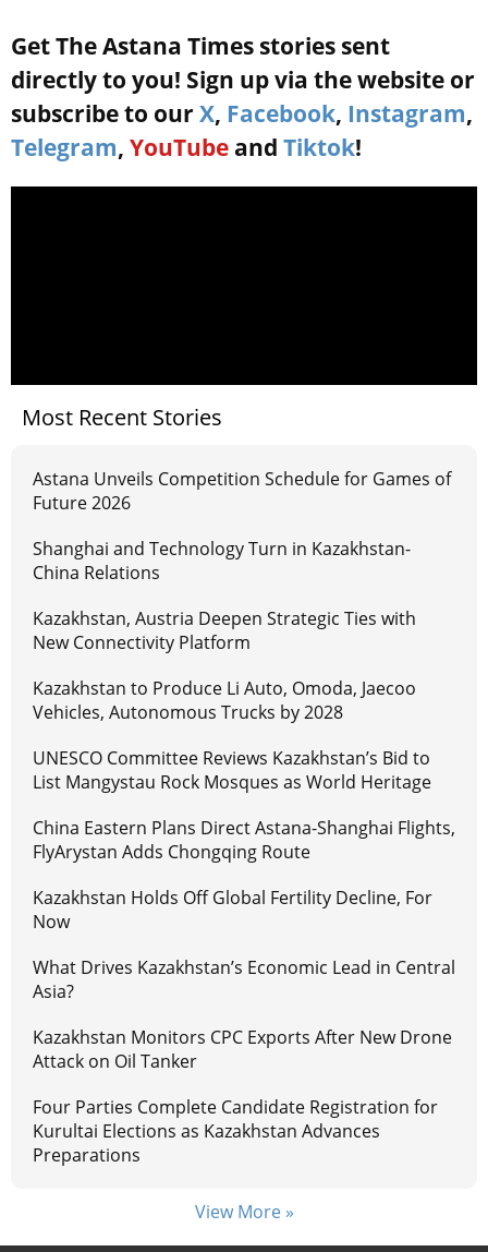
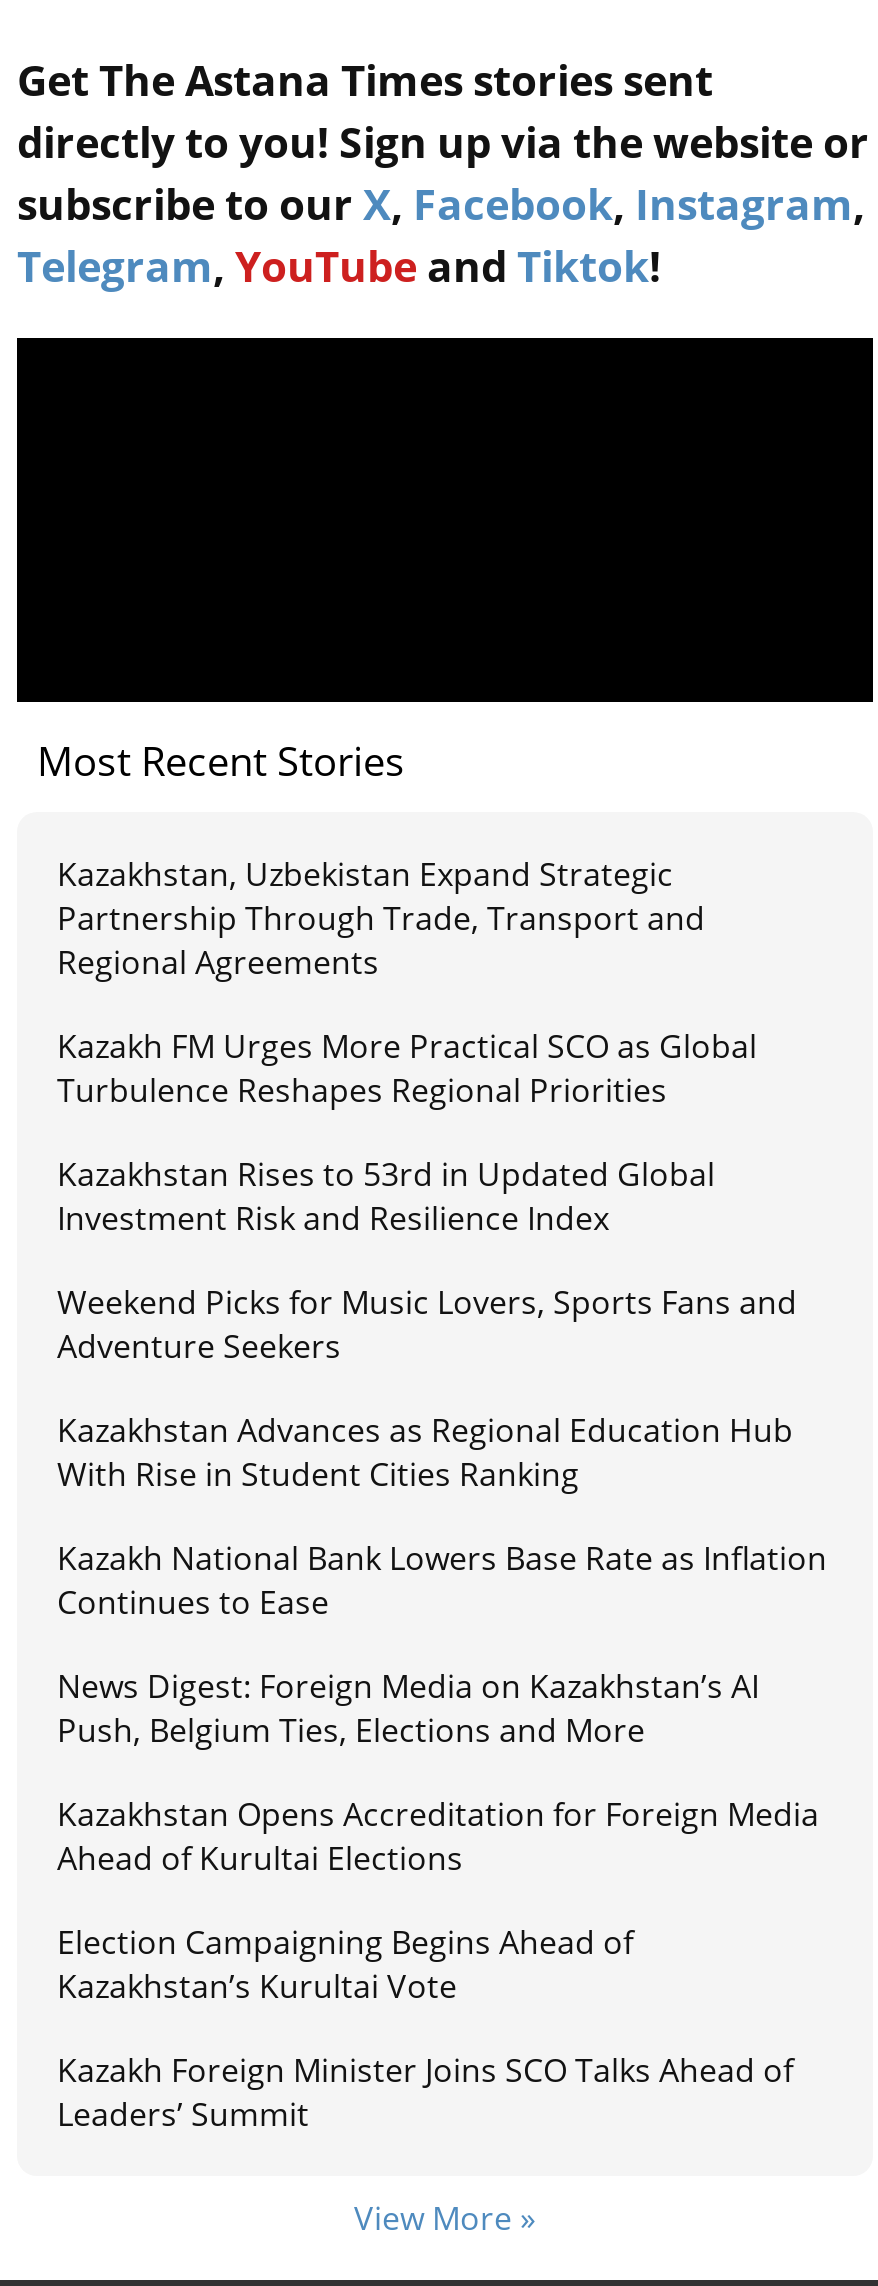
- Astana Unveils Competition Schedule for Games of
- Future 2026
+ Kazakhstan, Uzbekistan Expand Strategic
+ Partnership Through Trade, Transport and
+ Regional Agreements

- Shanghai and Technology Turn in Kazakhstan-
- China Relations
+ Kazakh FM Urges More Practical SCO as Global
+ Turbulence Reshapes Regional Priorities

- Kazakhstan, Austria Deepen Strategic Ties with
- New Connectivity Platform
+ Kazakhstan Rises to 53rd in Updated Global
+ Investment Risk and Resilience Index

- Kazakhstan to Produce Li Auto, Omoda, Jaecoo
- Vehicles, Autonomous Trucks by 2028
+ Weekend Picks for Music Lovers, Sports Fans and
+ Adventure Seekers

- UNESCO Committee Reviews Kazakhstan’s Bid to
- List Mangystau Rock Mosques as World Heritage
+ Kazakhstan Advances as Regional Education Hub
+ With Rise in Student Cities Ranking

- China Eastern Plans Direct Astana-Shanghai Flights,
- FlyArystan Adds Chongqing Route
+ Kazakh National Bank Lowers Base Rate as Inflation
+ Continues to Ease

- Kazakhstan Holds Off Global Fertility Decline, For
- Now
+ News Digest: Foreign Media on Kazakhstan’s AI
+ Push, Belgium Ties, Elections and More

- What Drives Kazakhstan’s Economic Lead in Central
- Asia?
+ Kazakhstan Opens Accreditation for Foreign Media
+ Ahead of Kurultai Elections

- Kazakhstan Monitors CPC Exports After New Drone
- Attack on Oil Tanker
+ Election Campaigning Begins Ahead of
+ Kazakhstan’s Kurultai Vote

- Four Parties Complete Candidate Registration for
- Kurultai Elections as Kazakhstan Advances
- Preparations
+ Kazakh Foreign Minister Joins SCO Talks Ahead of
+ Leaders’ Summit
